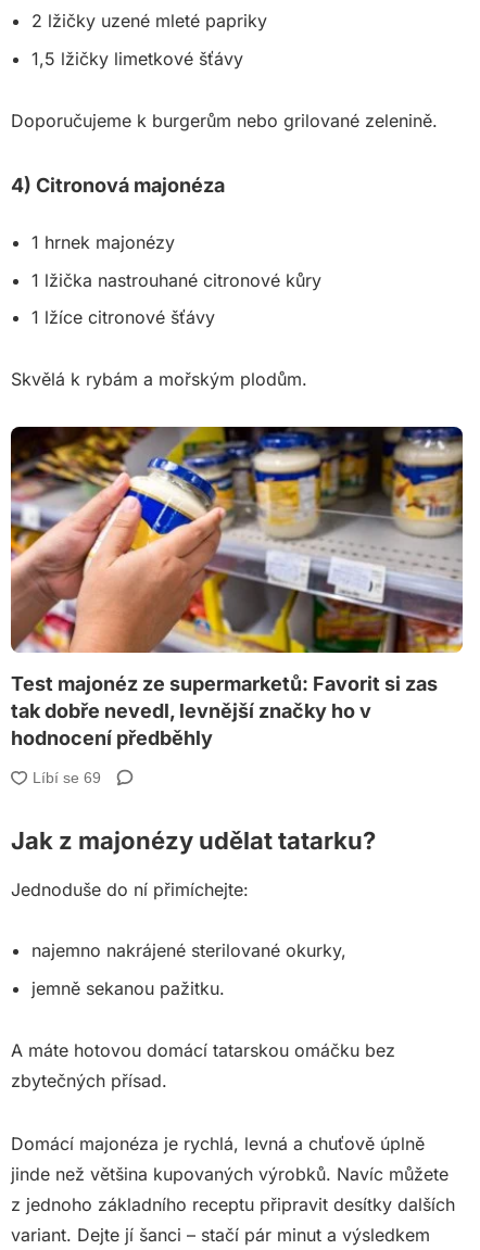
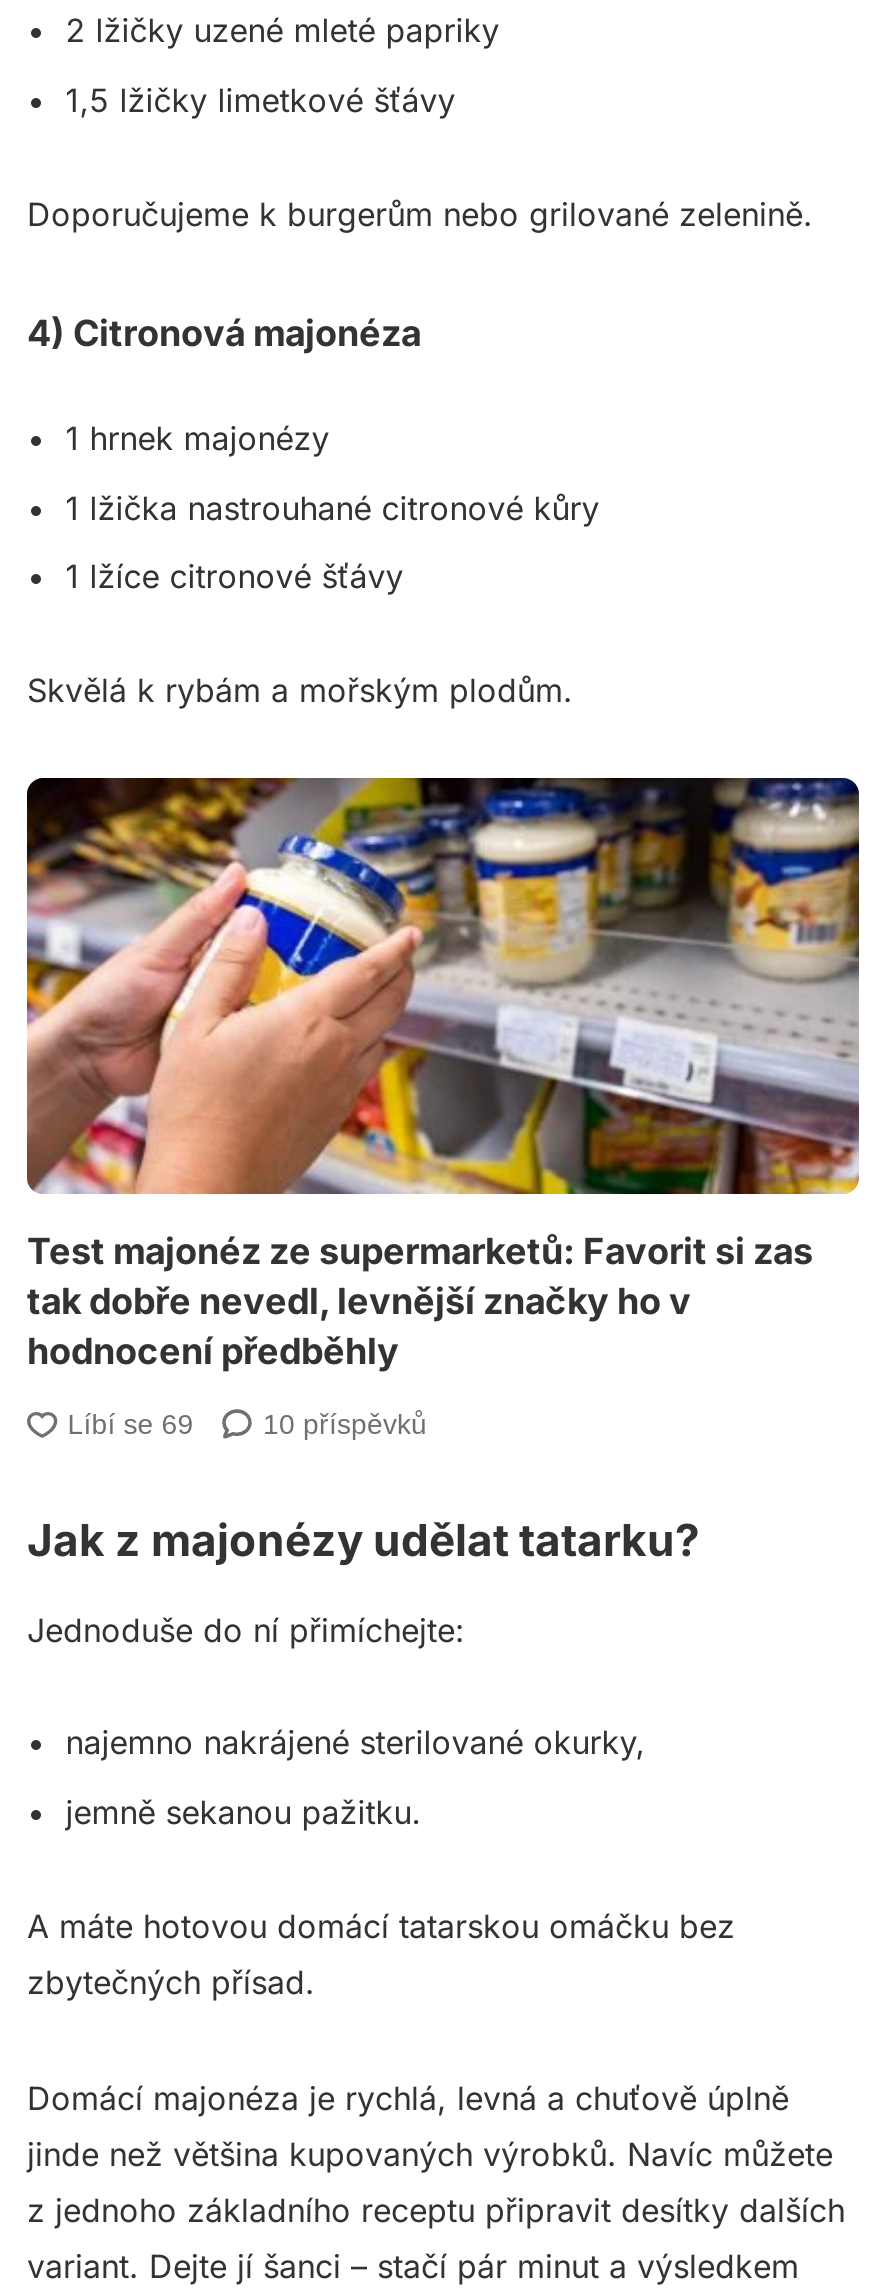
+ 10 příspěvků
